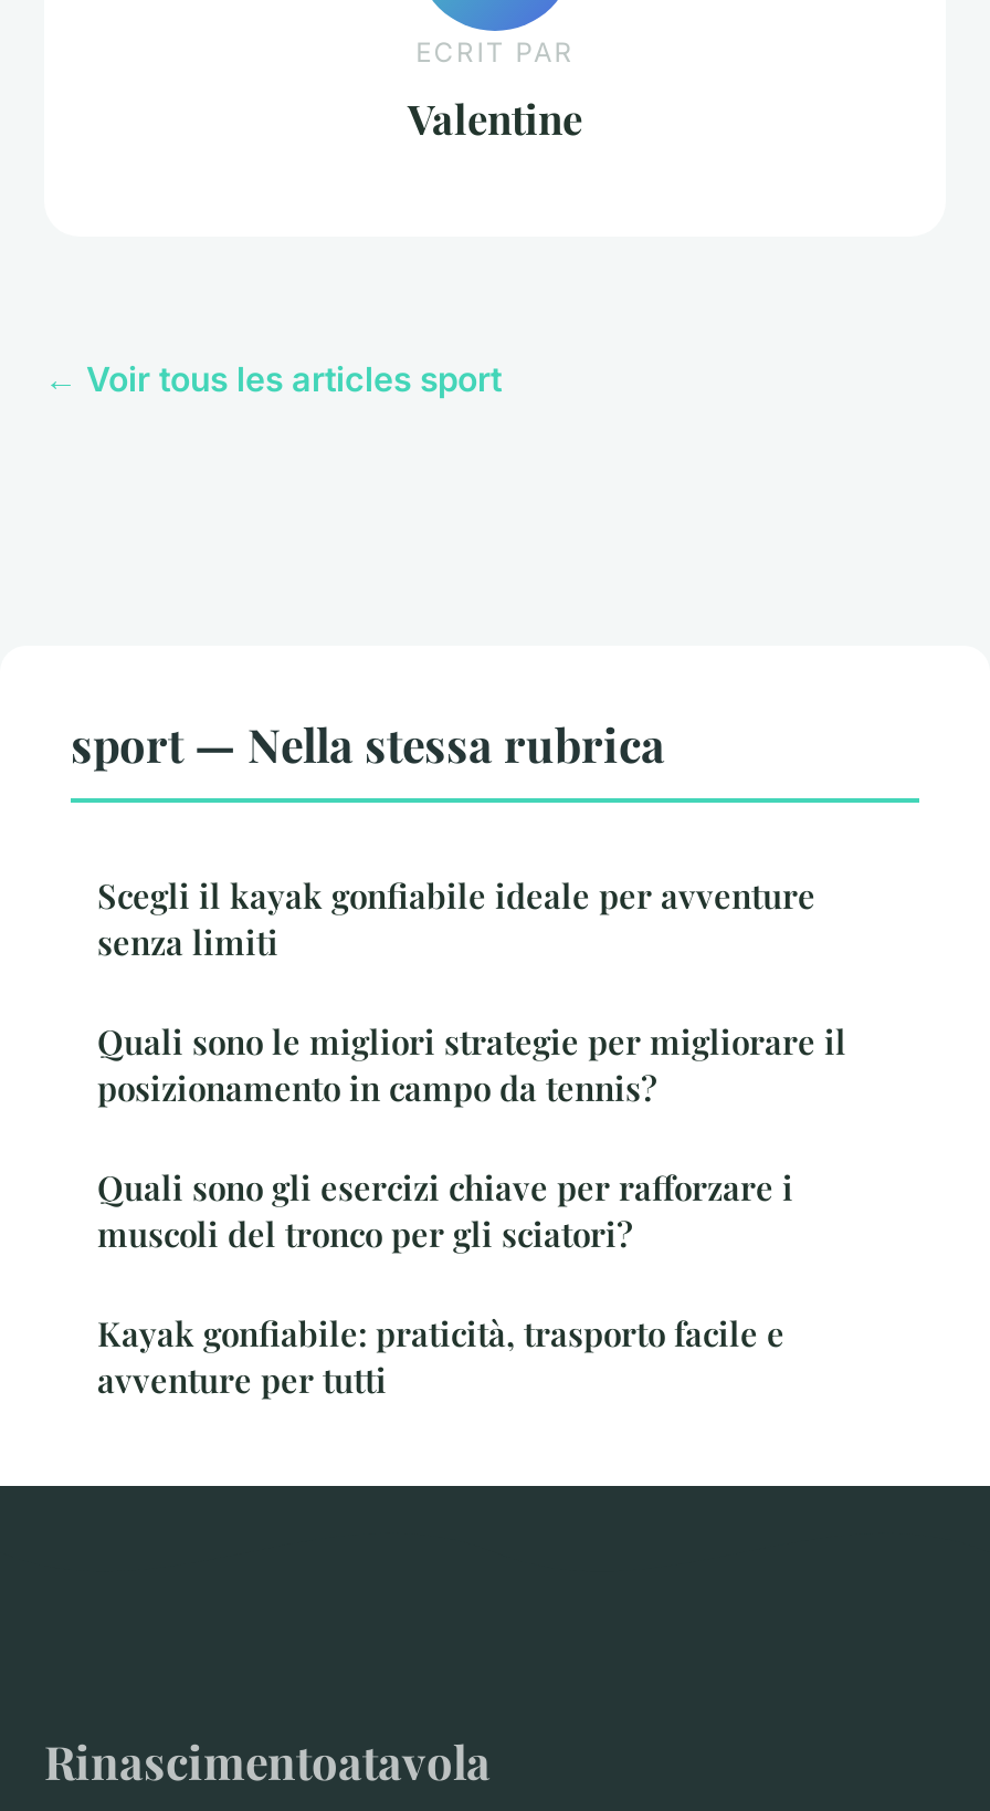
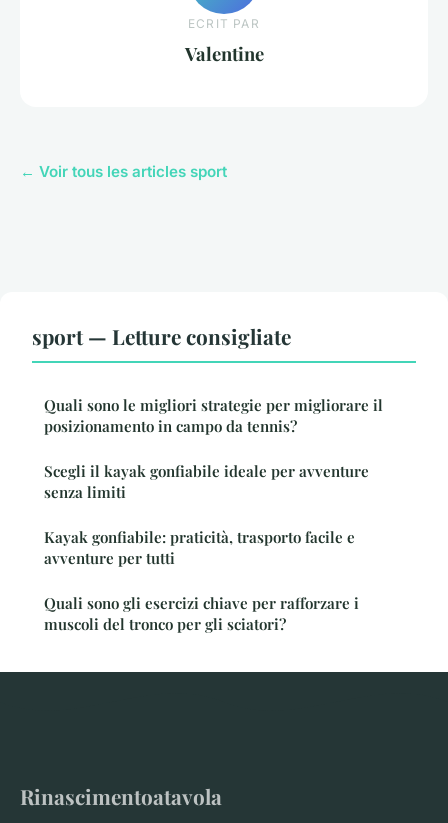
- sport — Nella stessa rubrica
+ sport — Letture consigliate

moved down: Scegli il kayak gonfiabile ideale per avventure | senza limiti

moved up: Quali sono le migliori strategie per migliorare il | posizionamento in campo da tennis?

moved down: Quali sono gli esercizi chiave per rafforzare i | muscoli del tronco per gli sciatori?

moved up: Kayak gonfiabile: praticità, trasporto facile e | avventure per tutti
